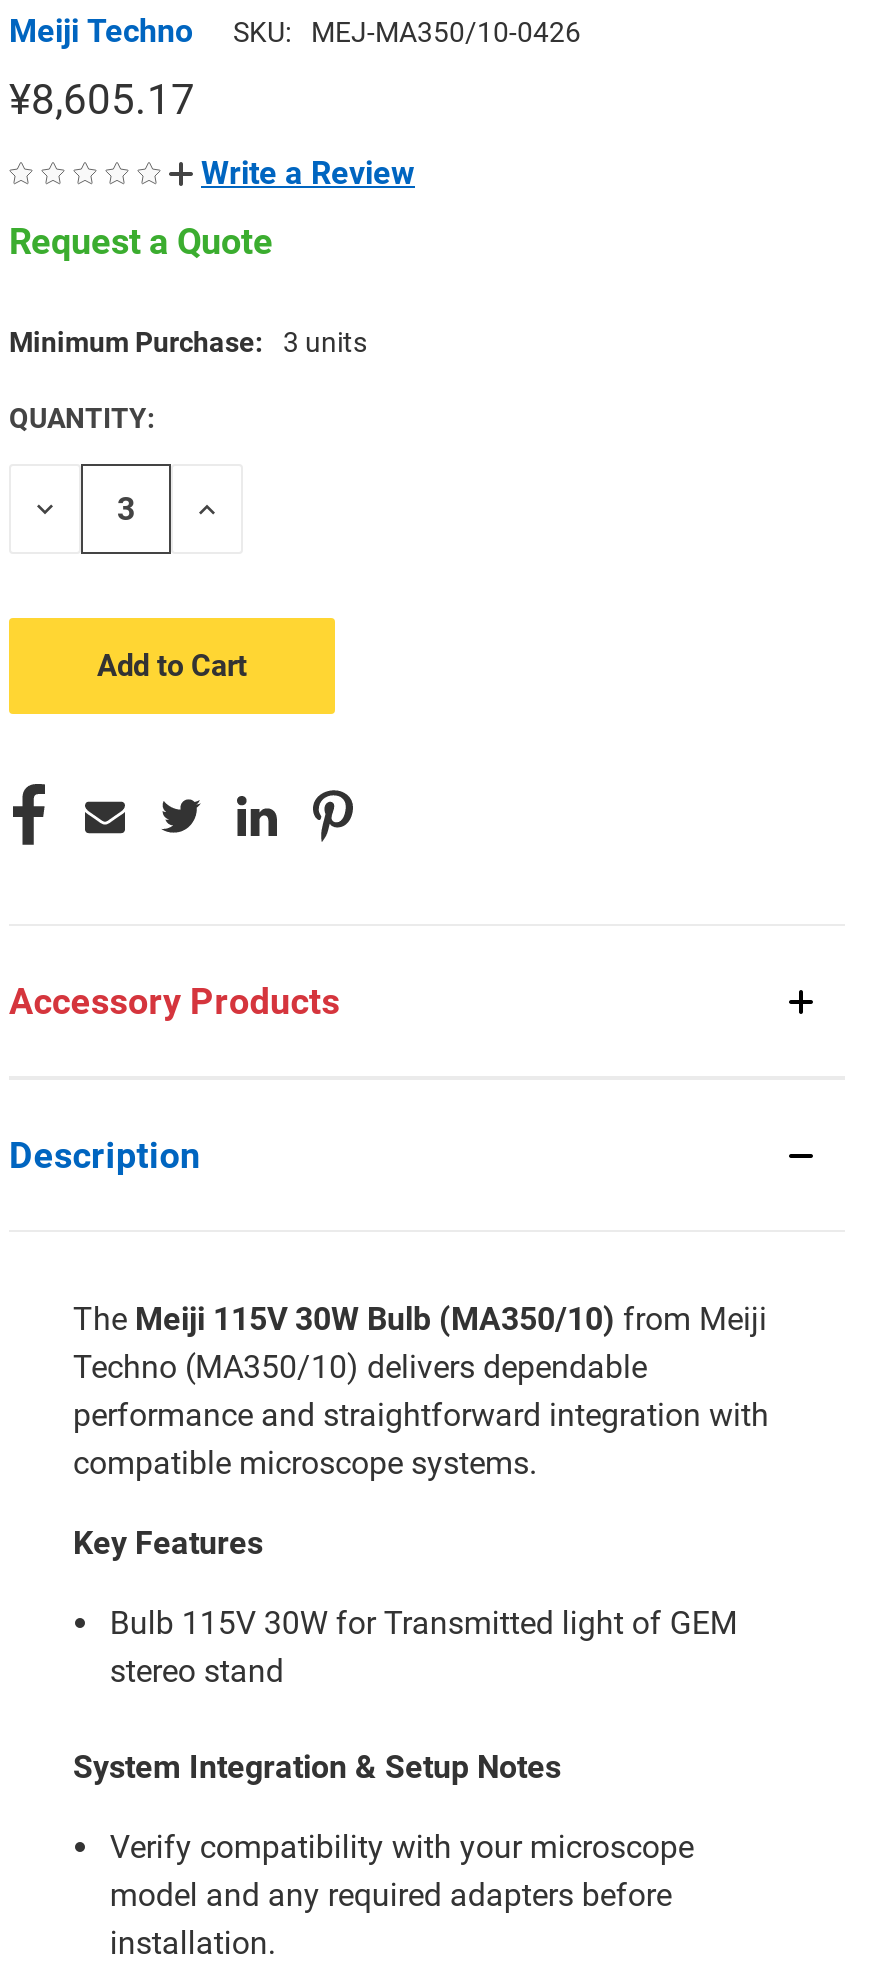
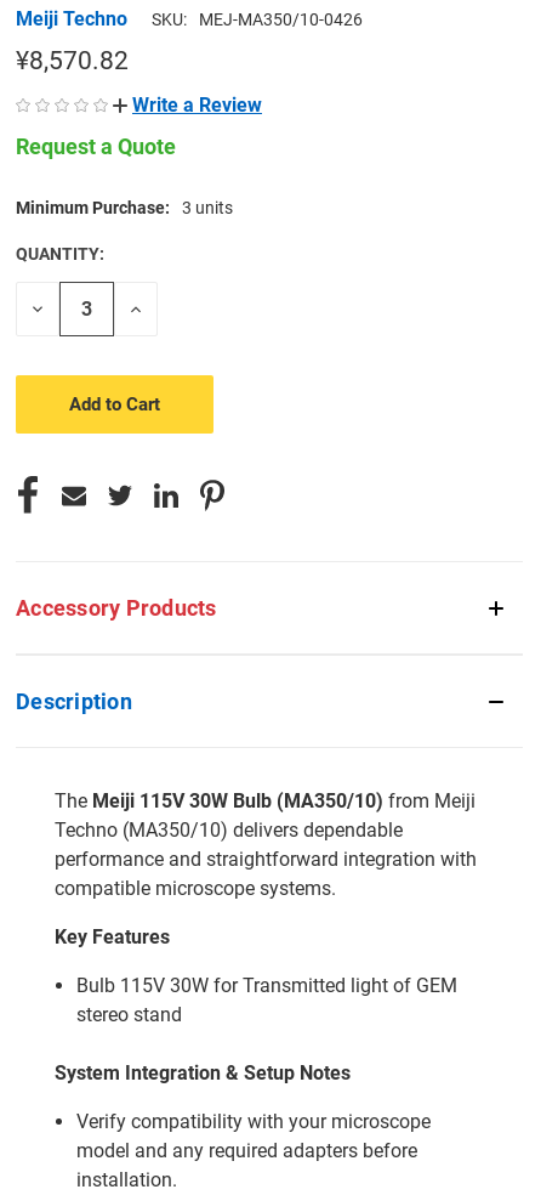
- ¥8,605.17
+ ¥8,570.82
